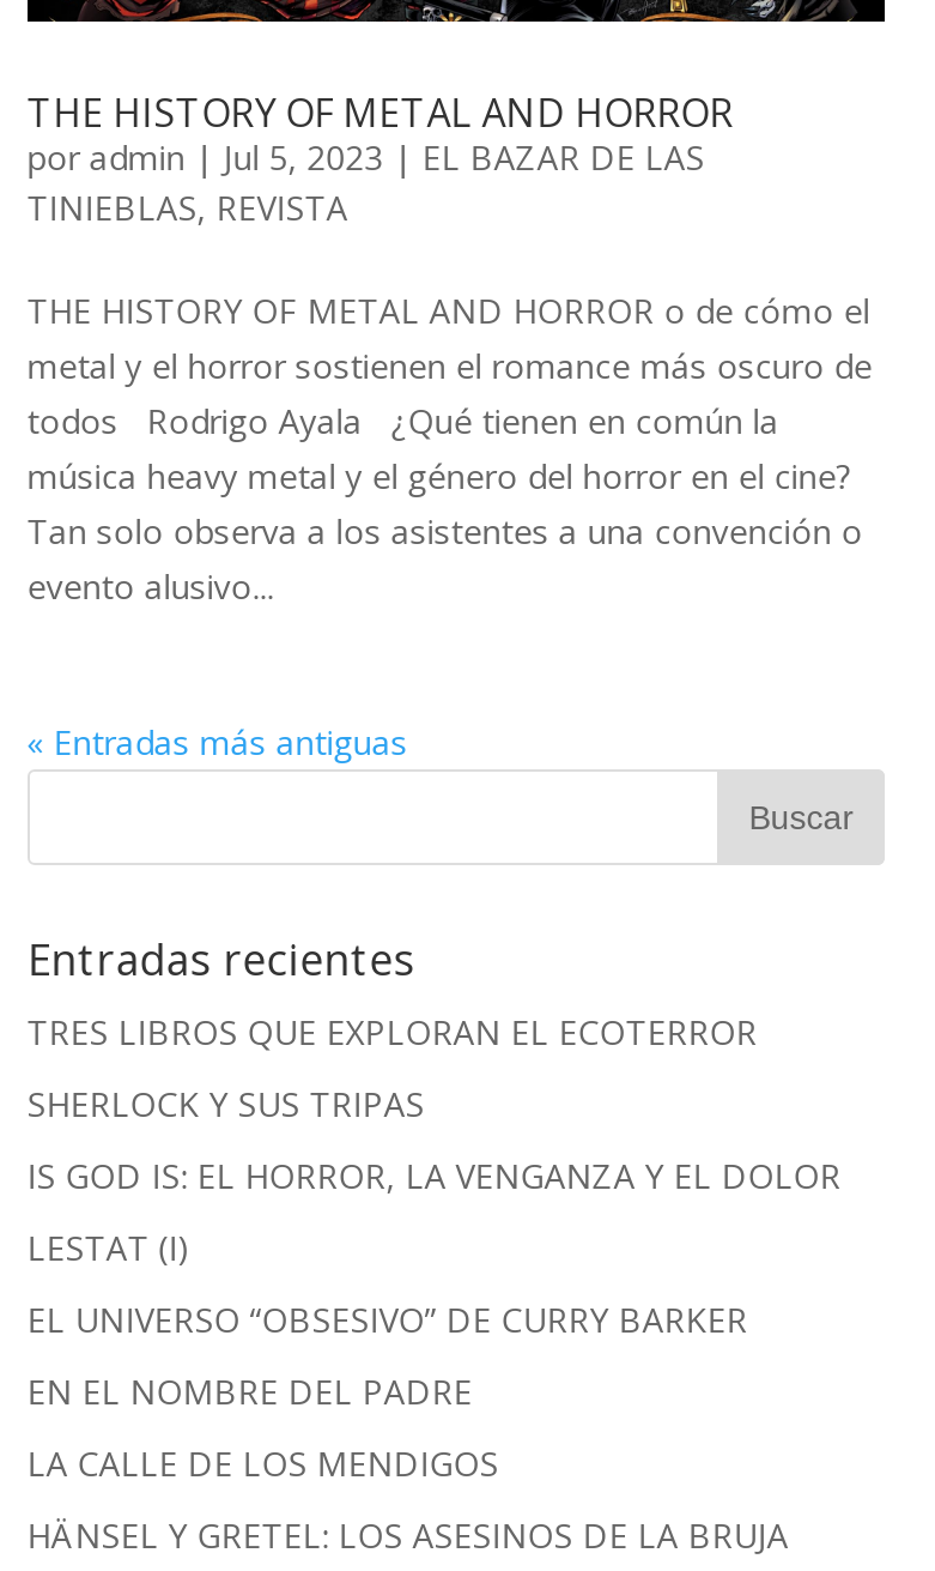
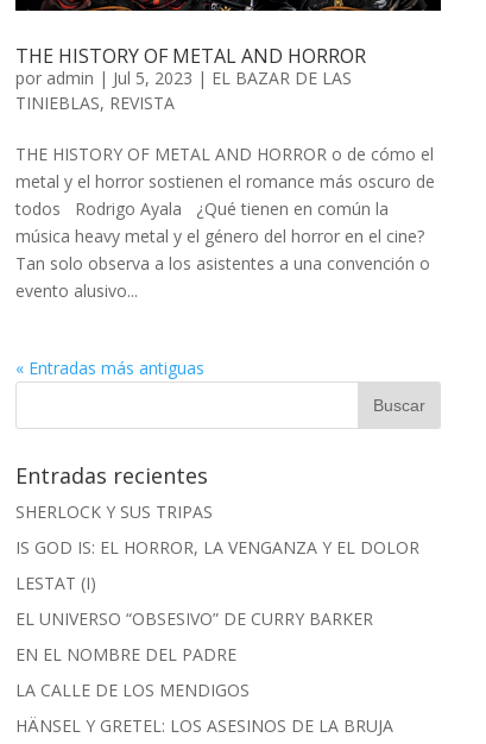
- TRES LIBROS QUE EXPLORAN EL ECOTERROR
